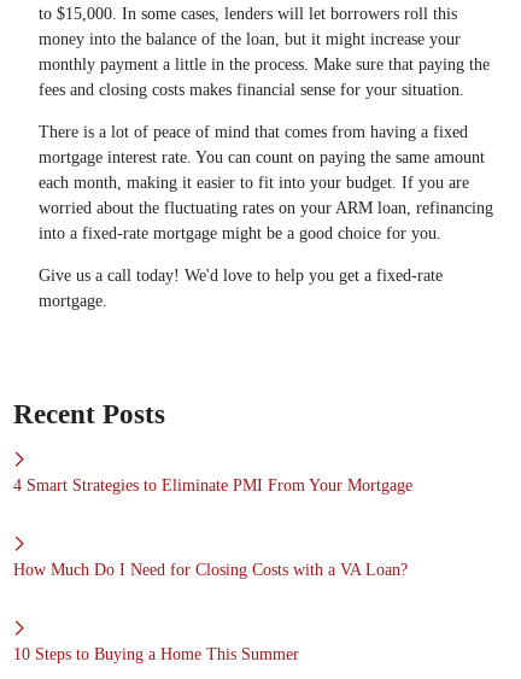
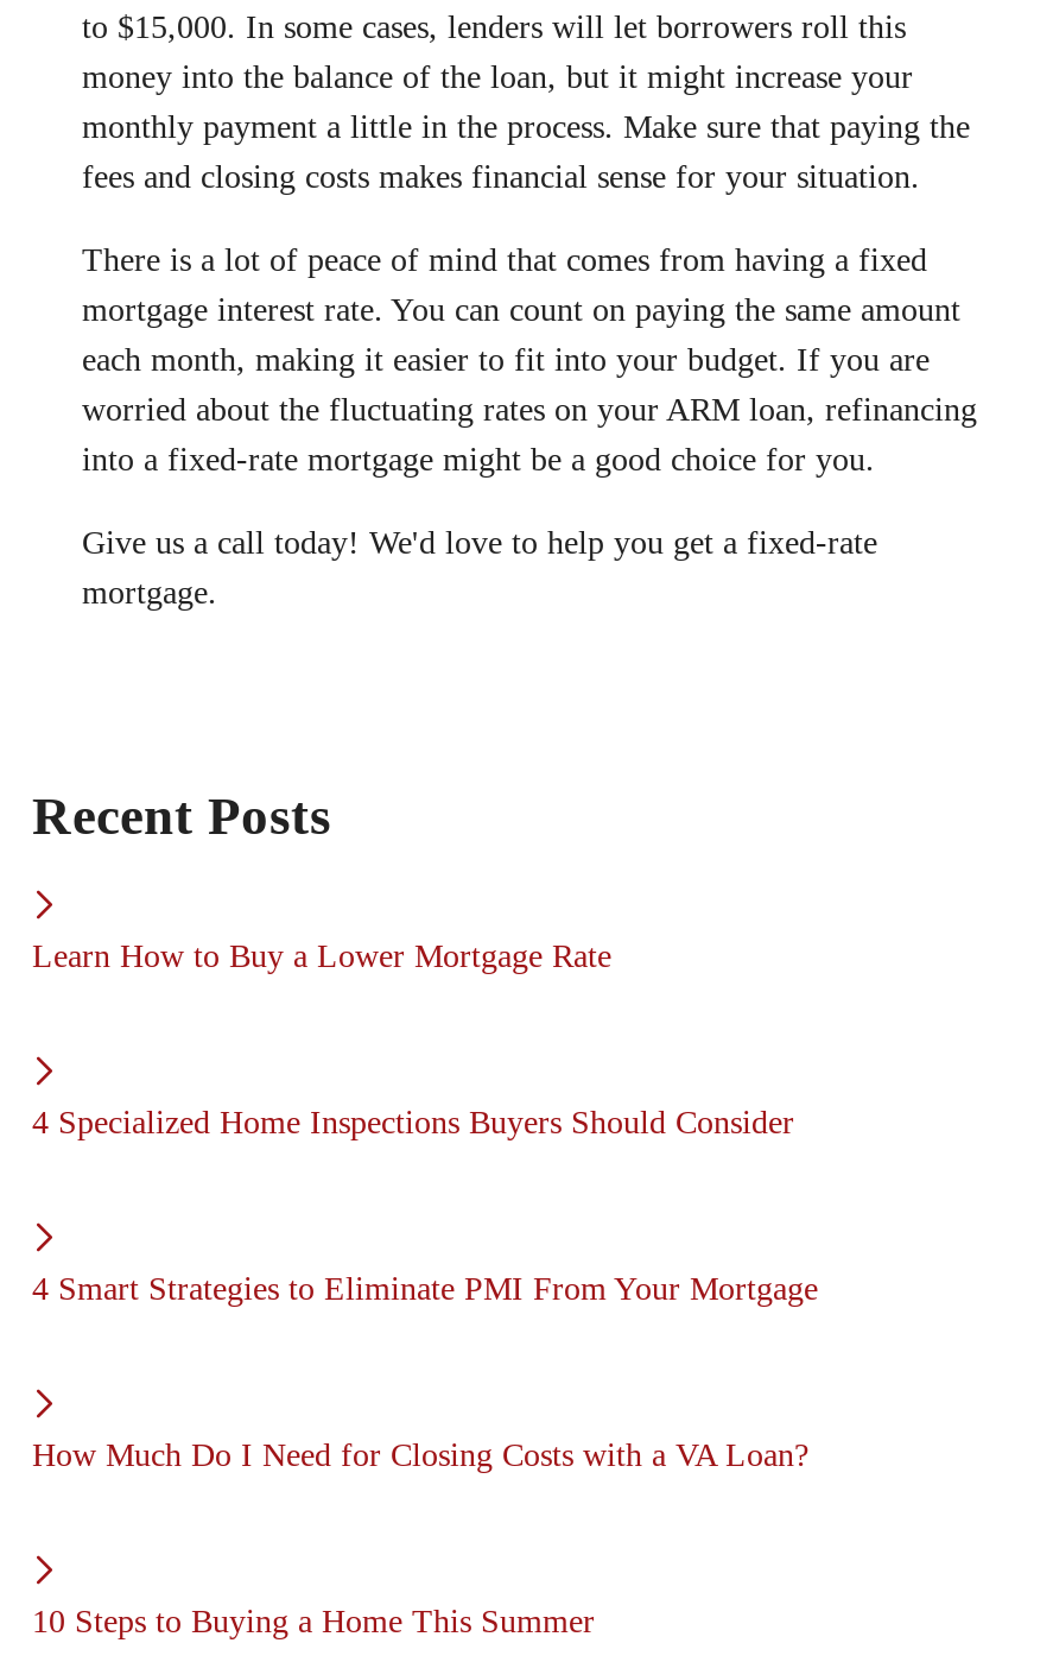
+ Learn How to Buy a Lower Mortgage Rate

+ 4 Specialized Home Inspections Buyers Should Consider
